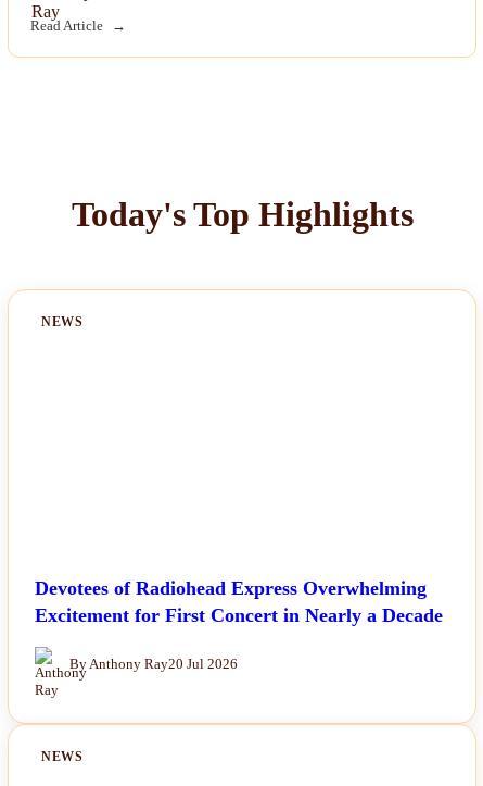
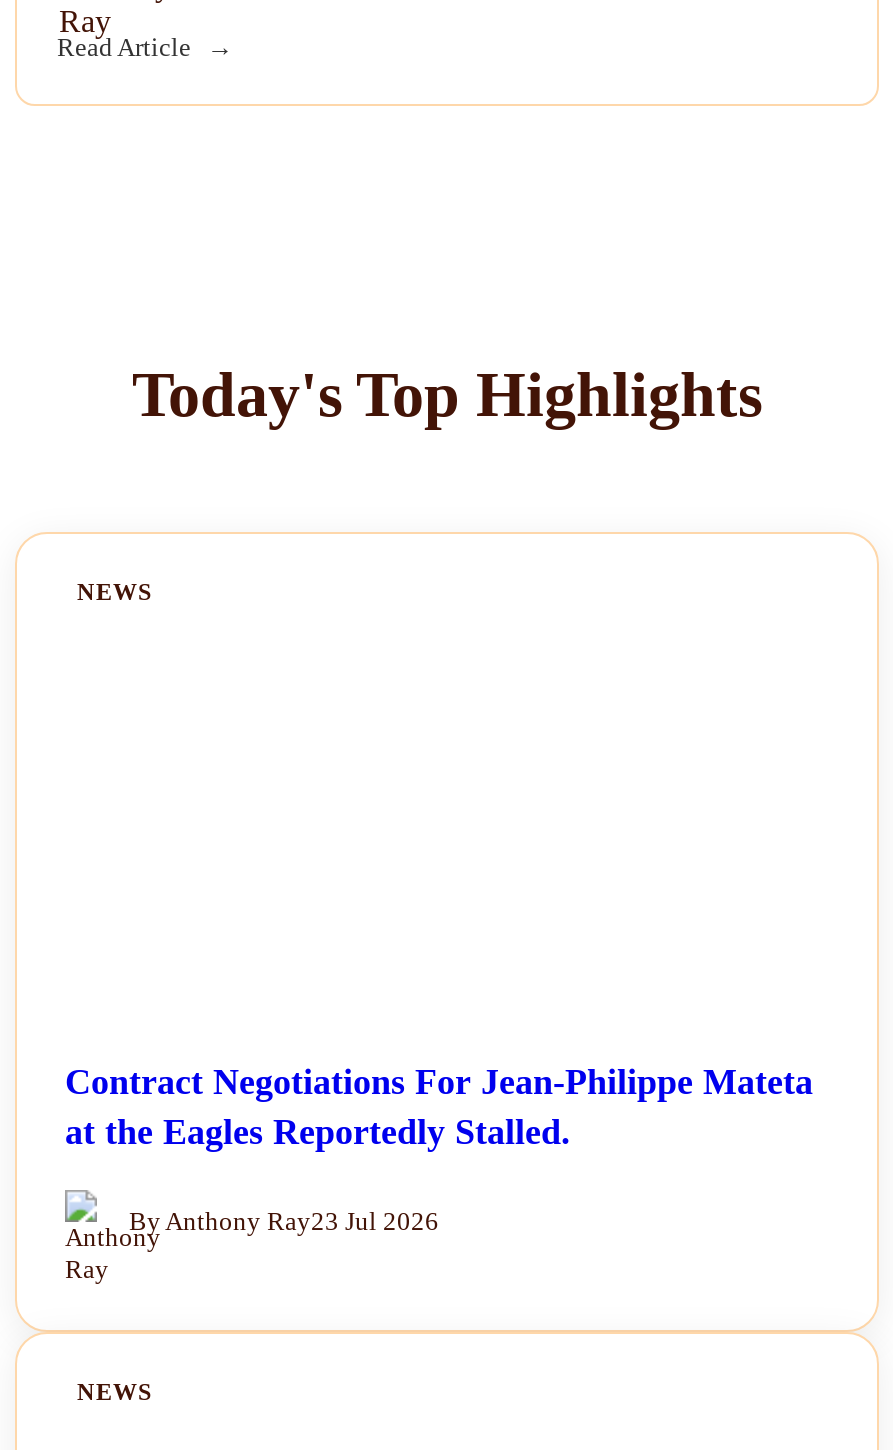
- Devotees of Radiohead Express Overwhelming
- Excitement for First Concert in Nearly a Decade
+ Contract Negotiations For Jean-Philippe Mateta
+ at the Eagles Reportedly Stalled.

- By Anthony Ray20 Jul 2026
+ By Anthony Ray23 Jul 2026
